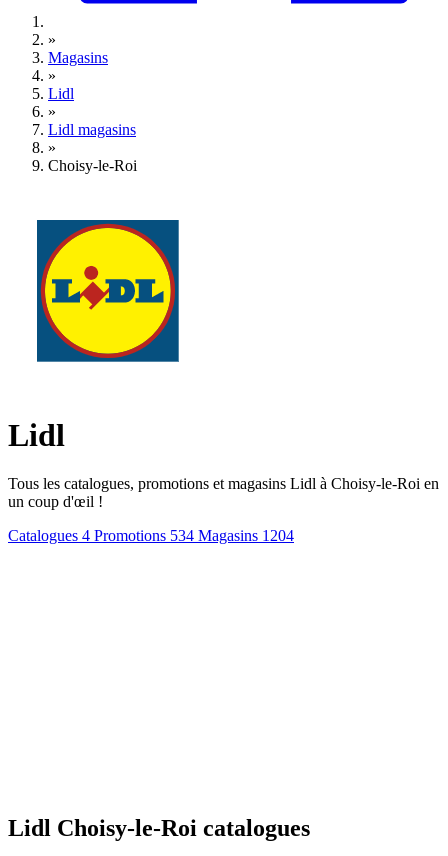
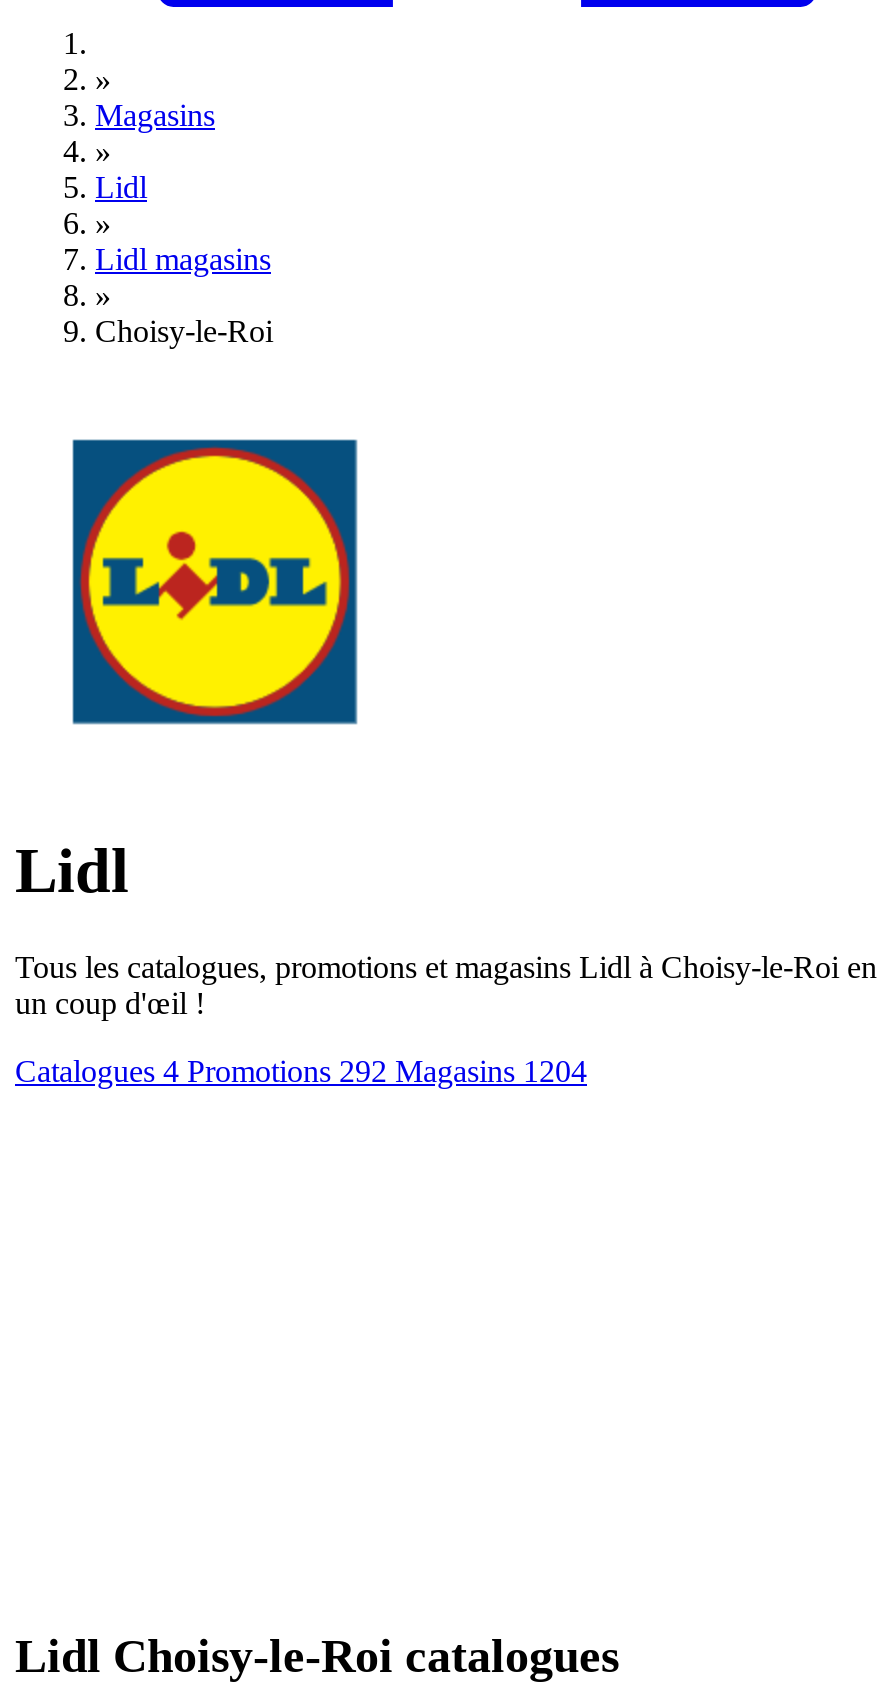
- Catalogues 4 Promotions 534 Magasins 1204
+ Catalogues 4 Promotions 292 Magasins 1204
